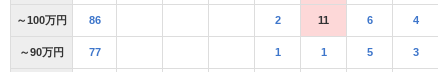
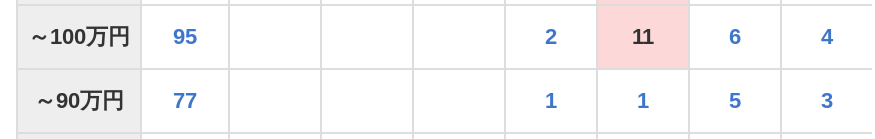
- ～100万円 86
+ ～100万円 95
